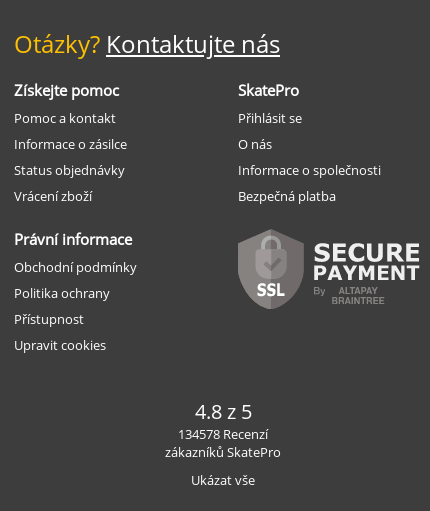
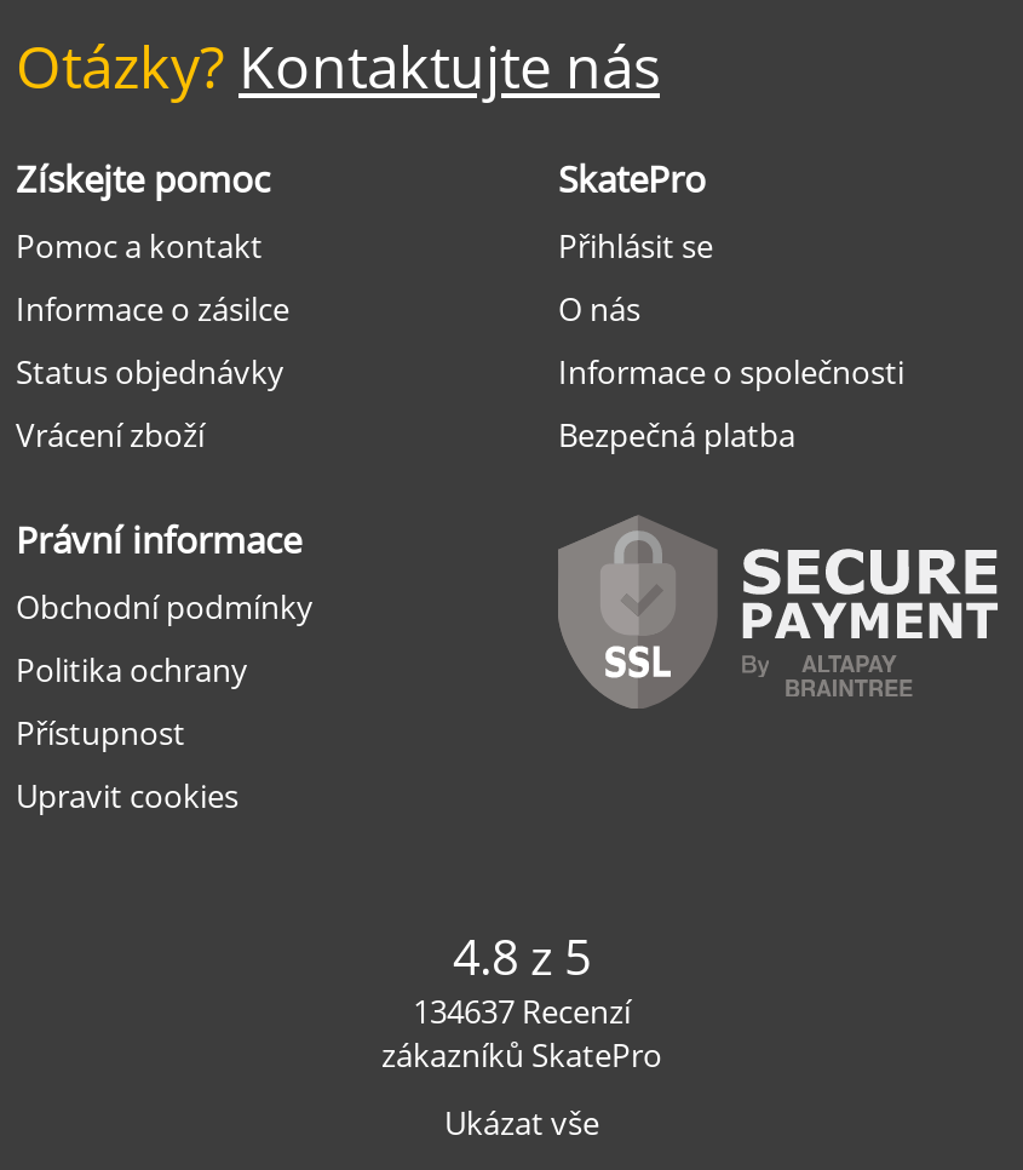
- 134578 Recenzí
+ 134637 Recenzí
